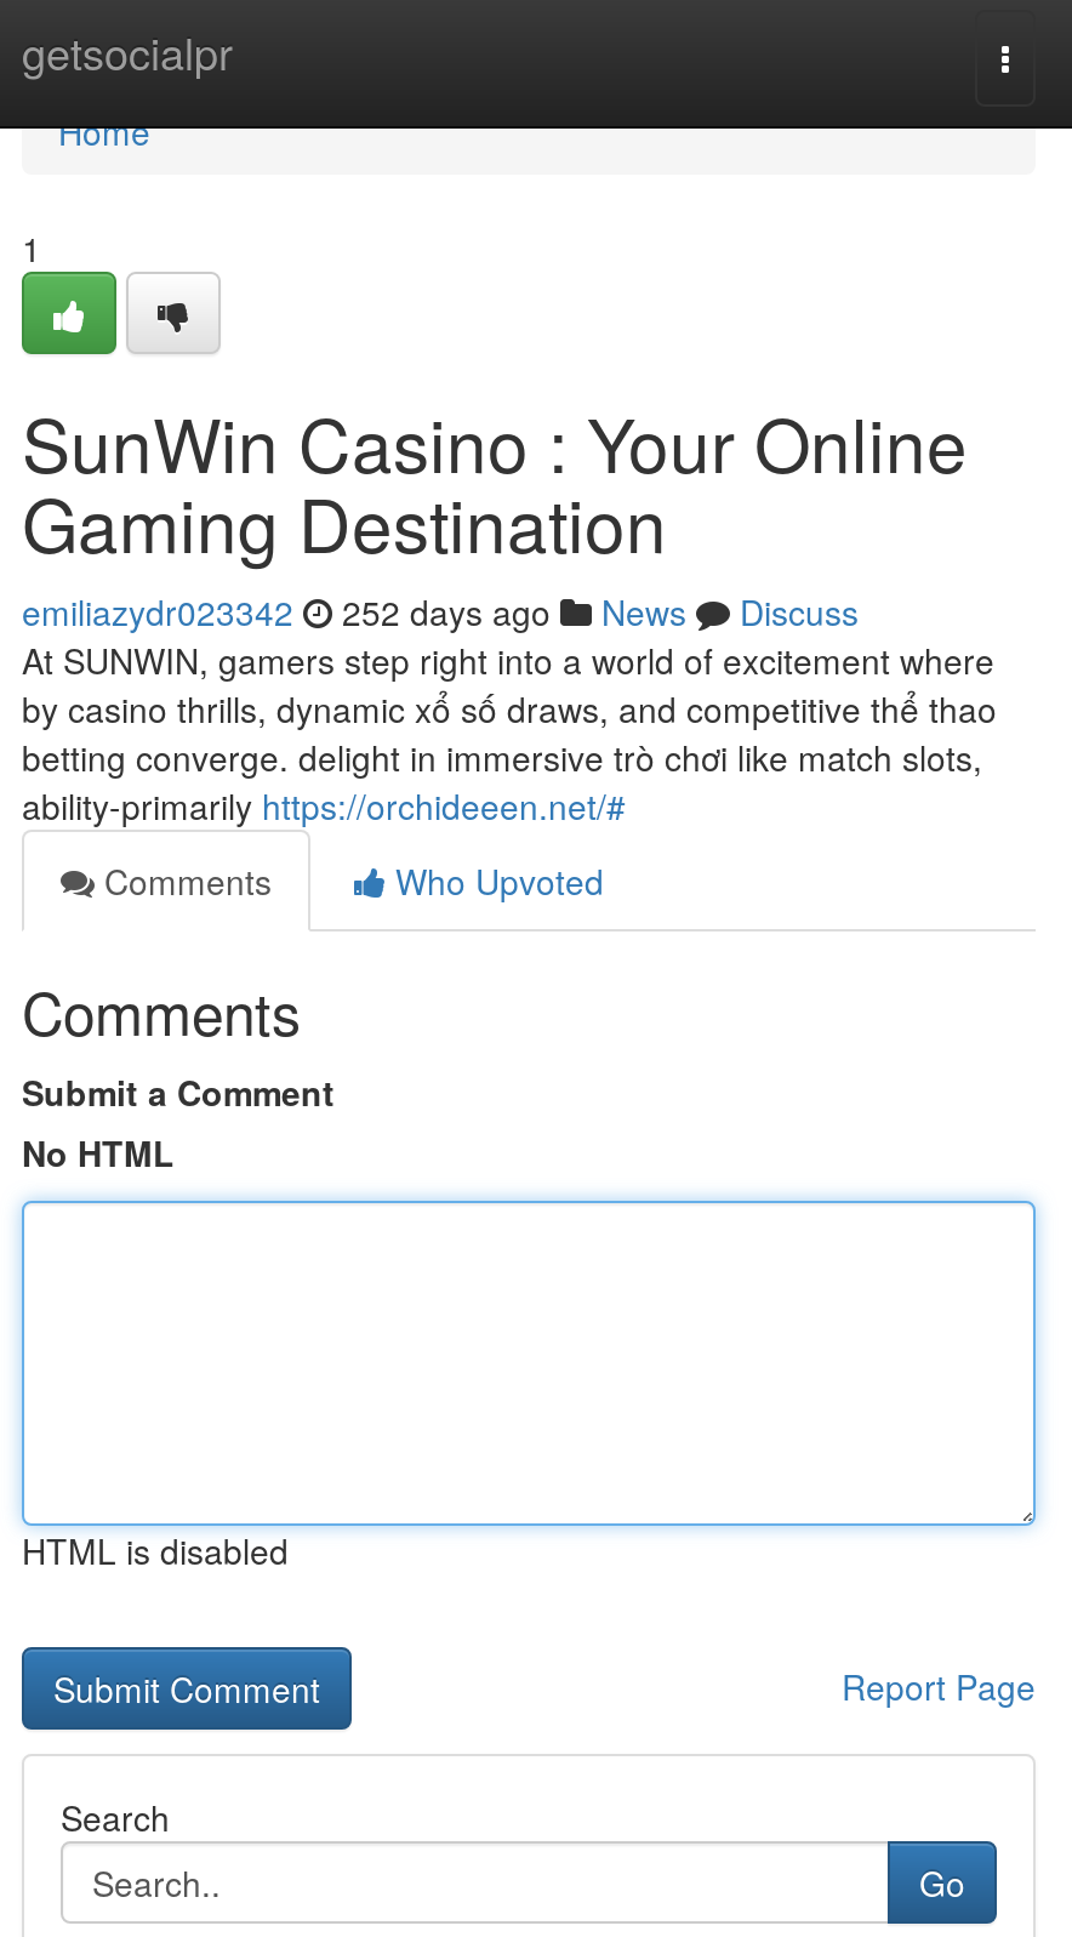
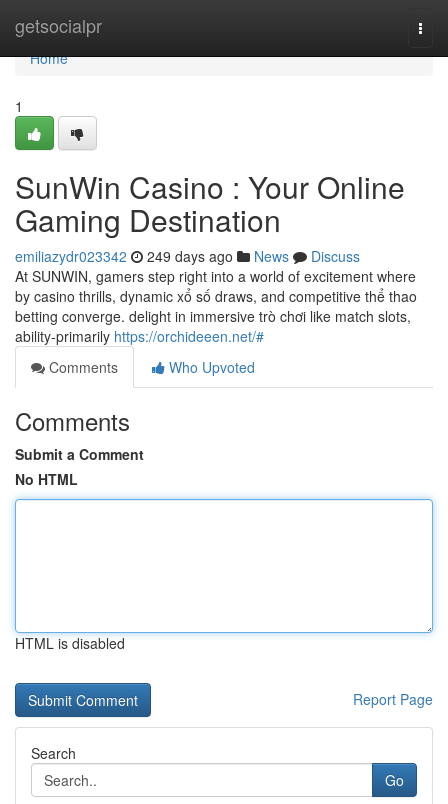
- emiliazydr023342 252 days ago News Discuss
+ emiliazydr023342 249 days ago News Discuss
